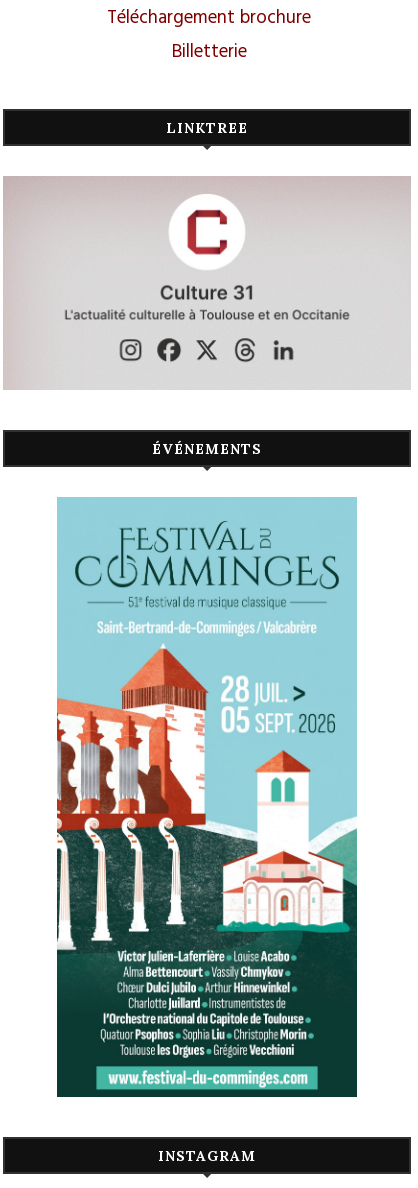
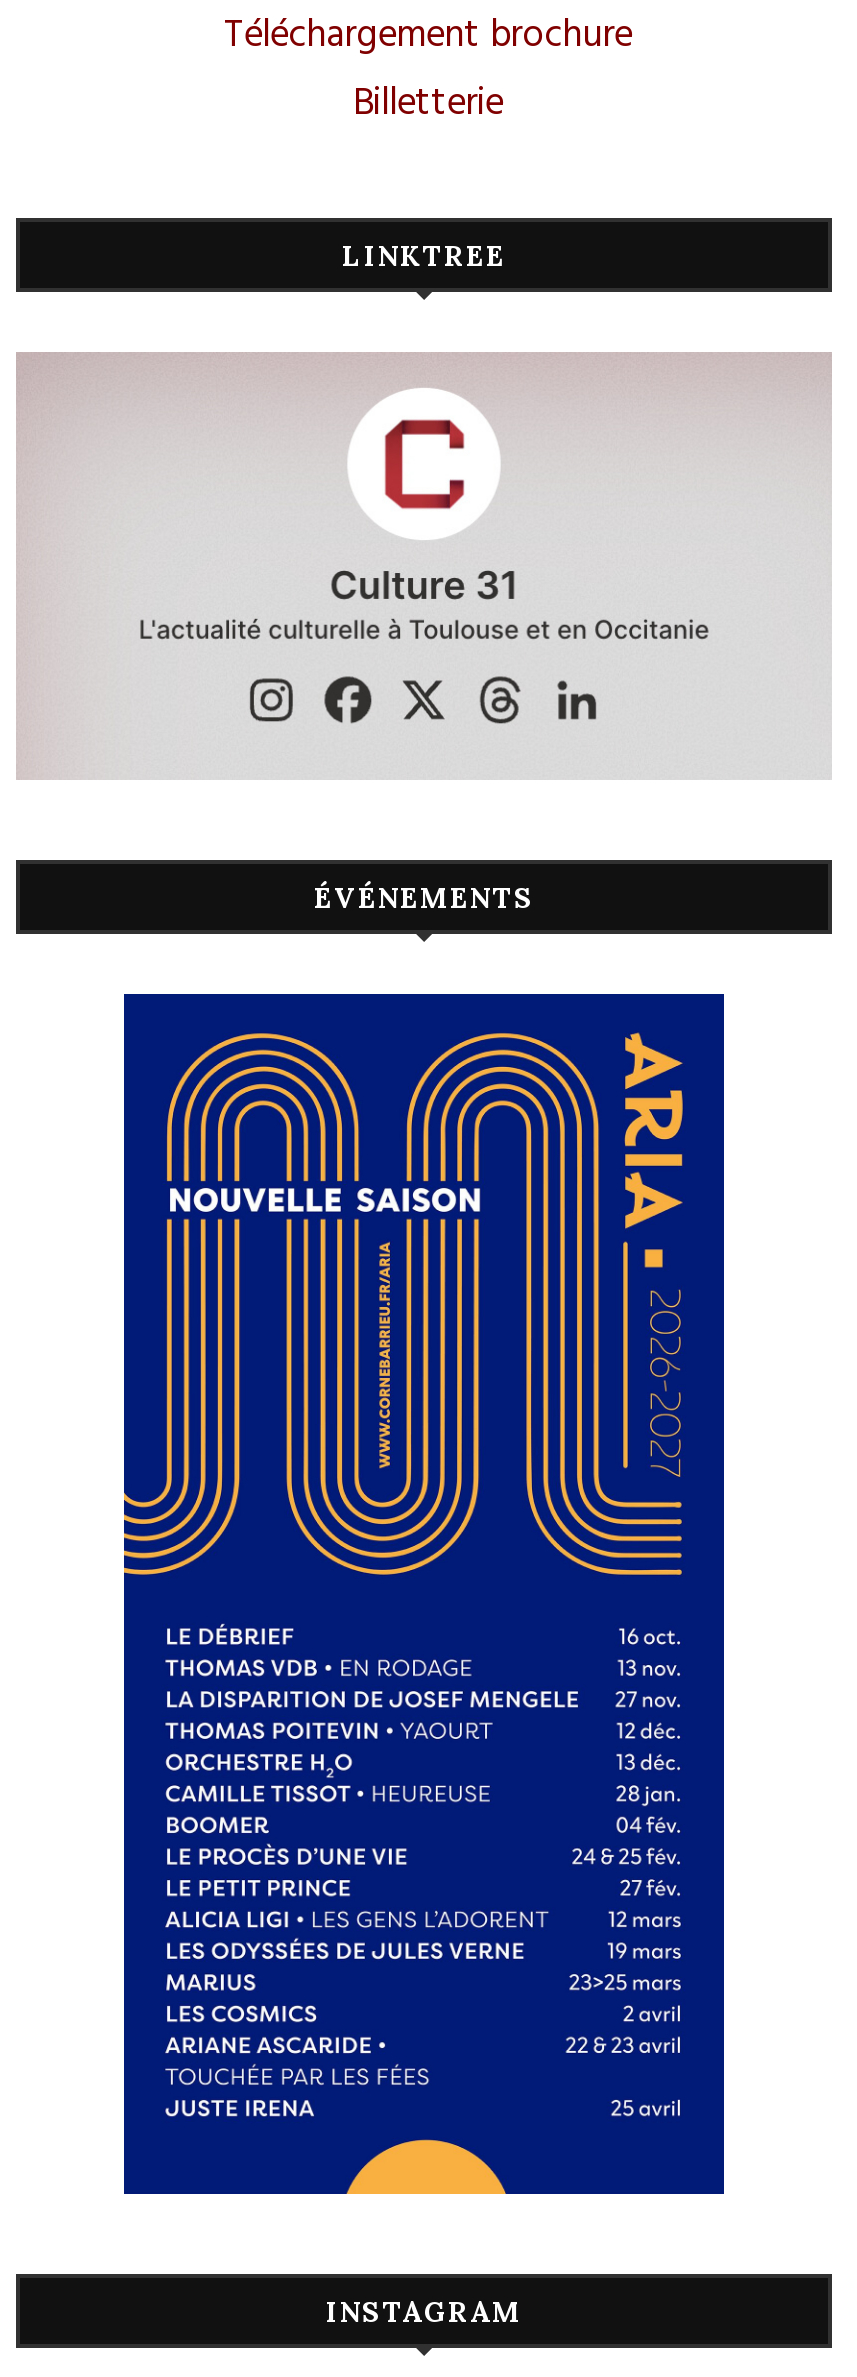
- [image]
+ [image]
